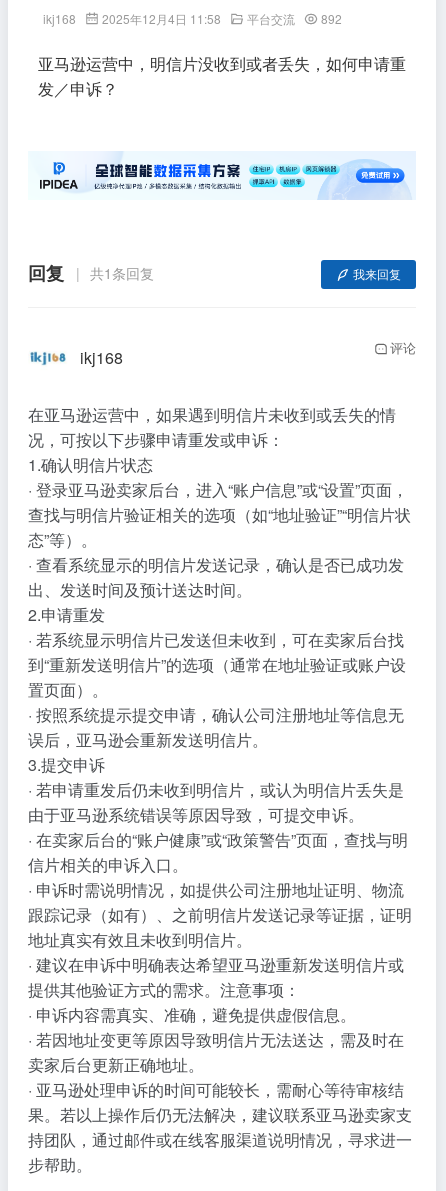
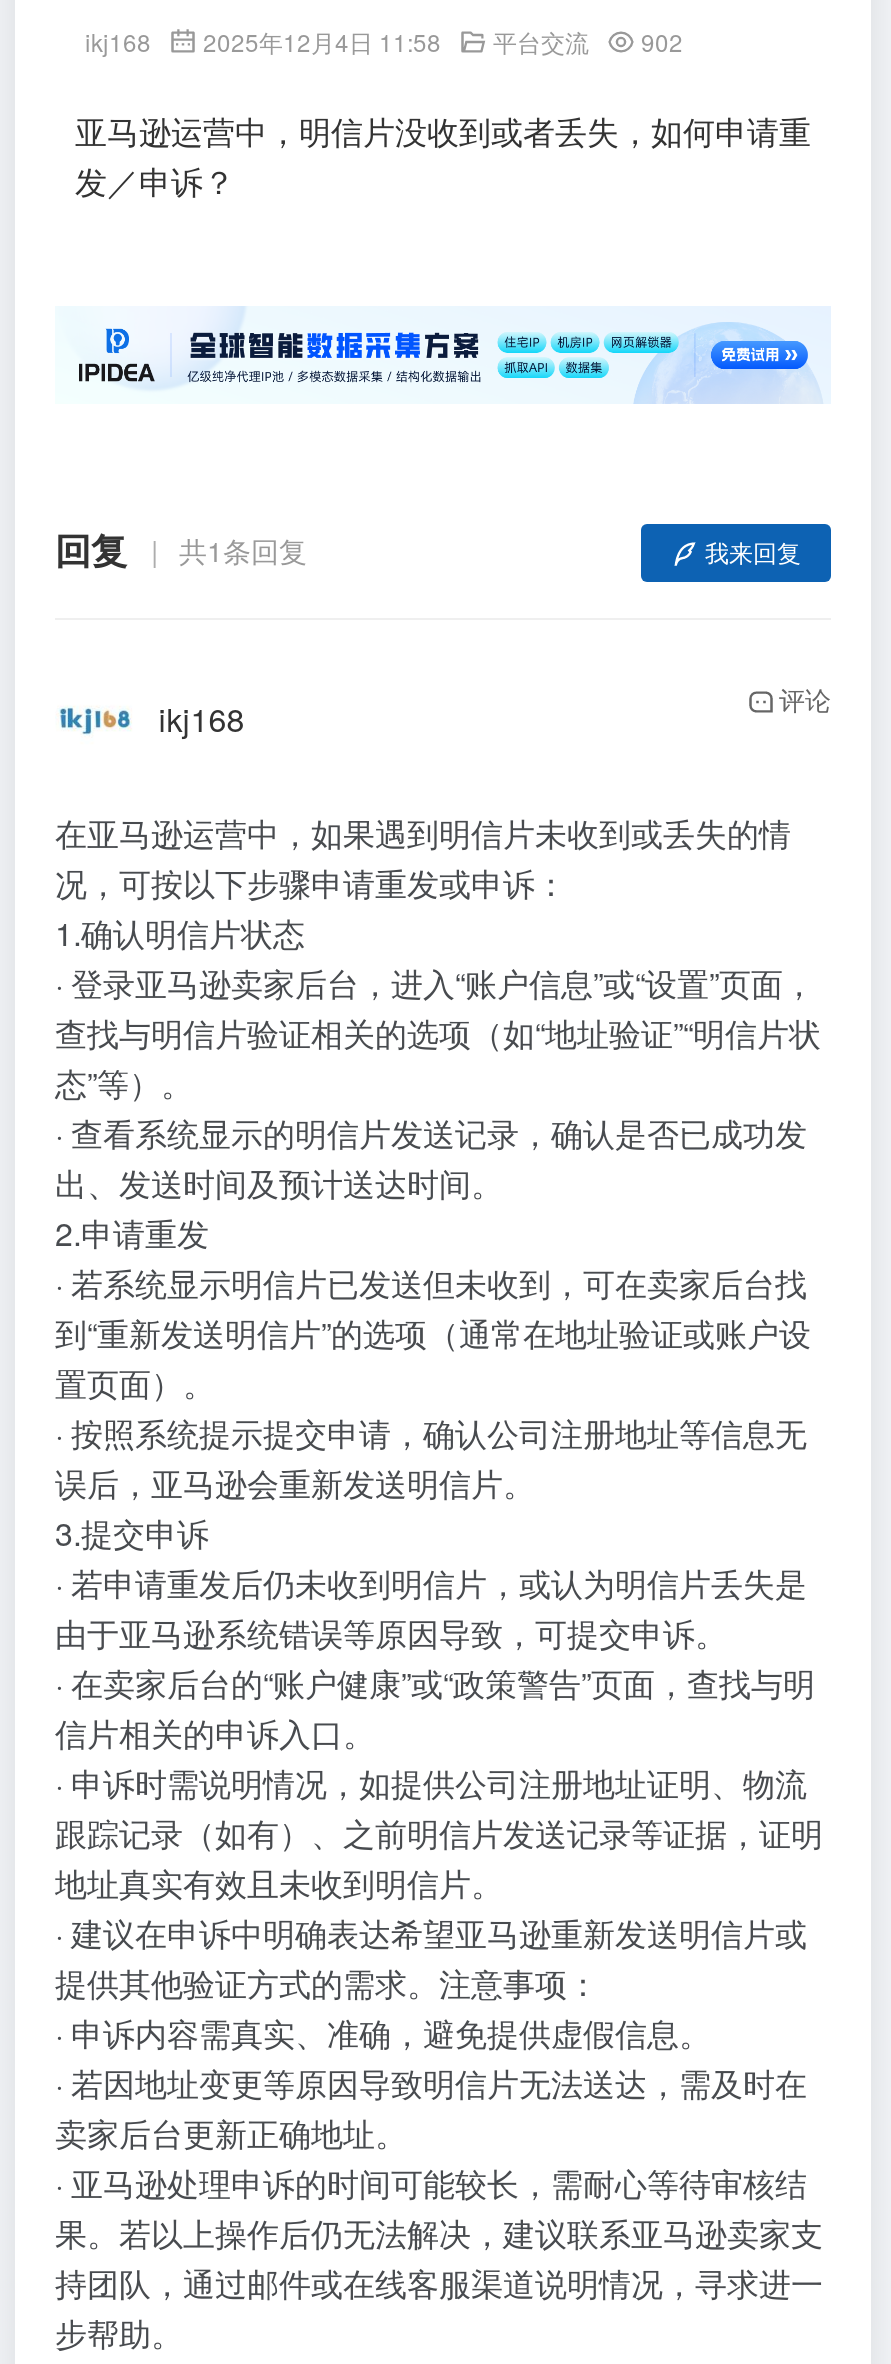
- ikj168 2025年12月4日 11:58 平台交流 892
+ ikj168 2025年12月4日 11:58 平台交流 902
